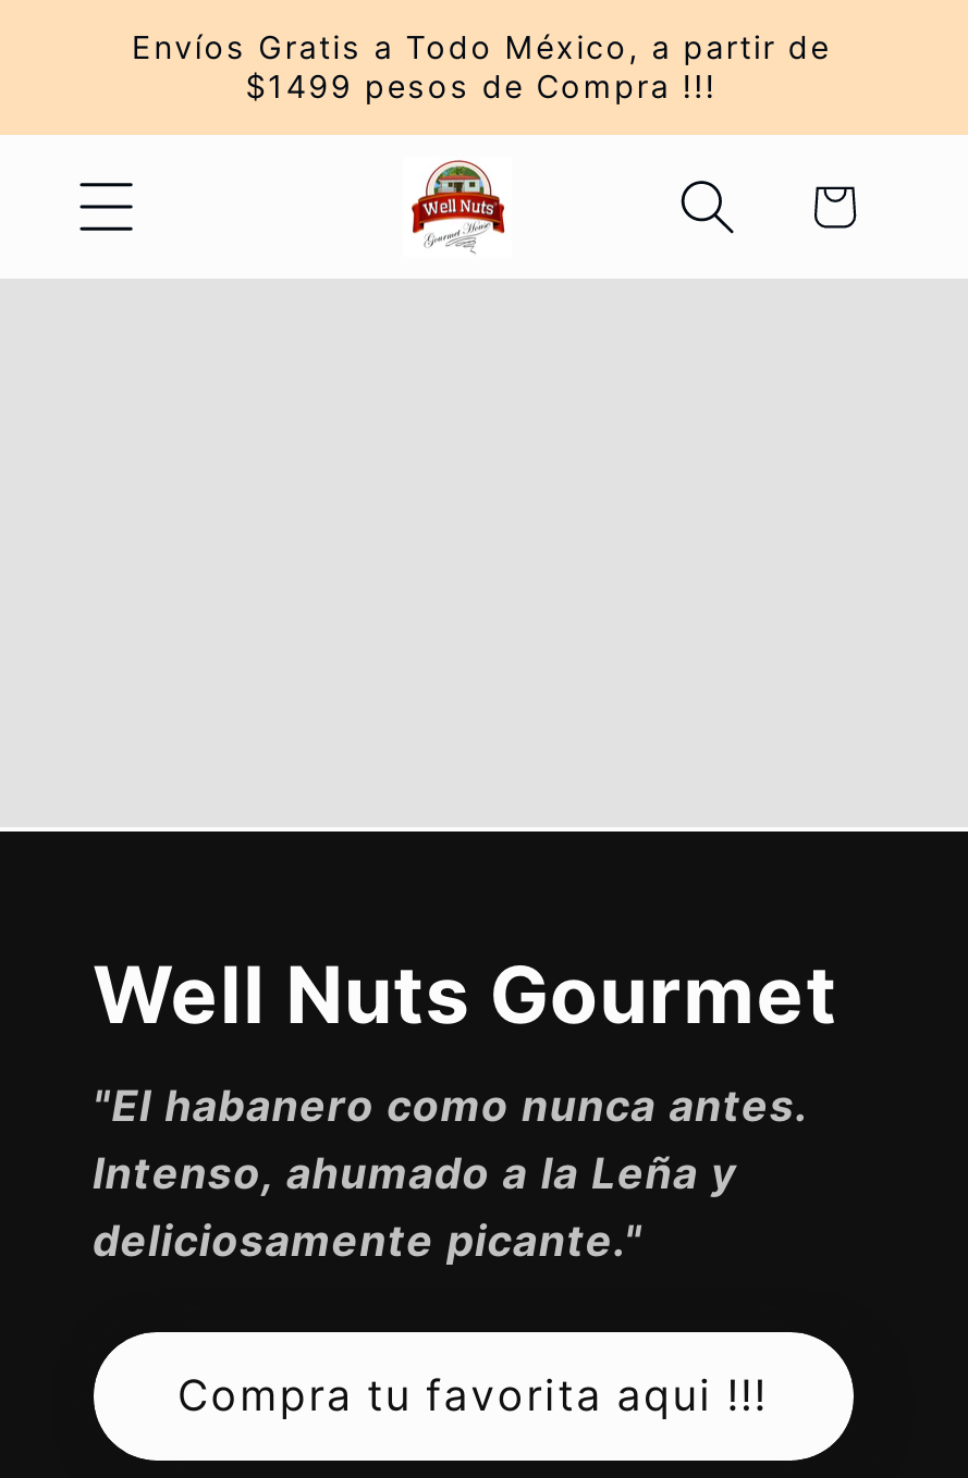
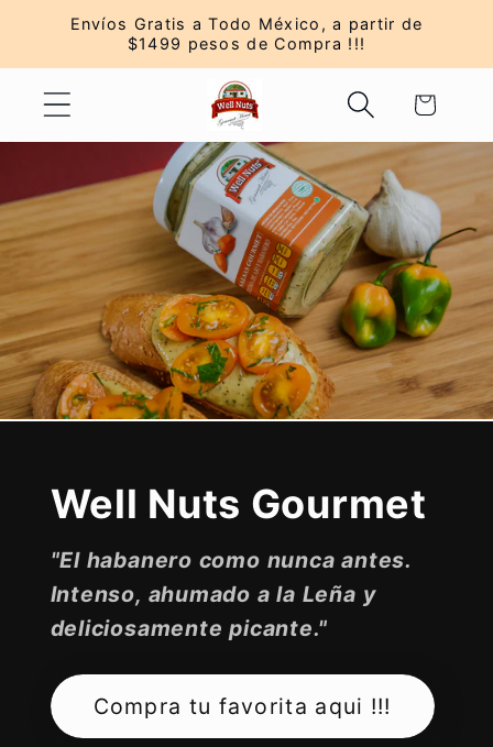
+ [image]
